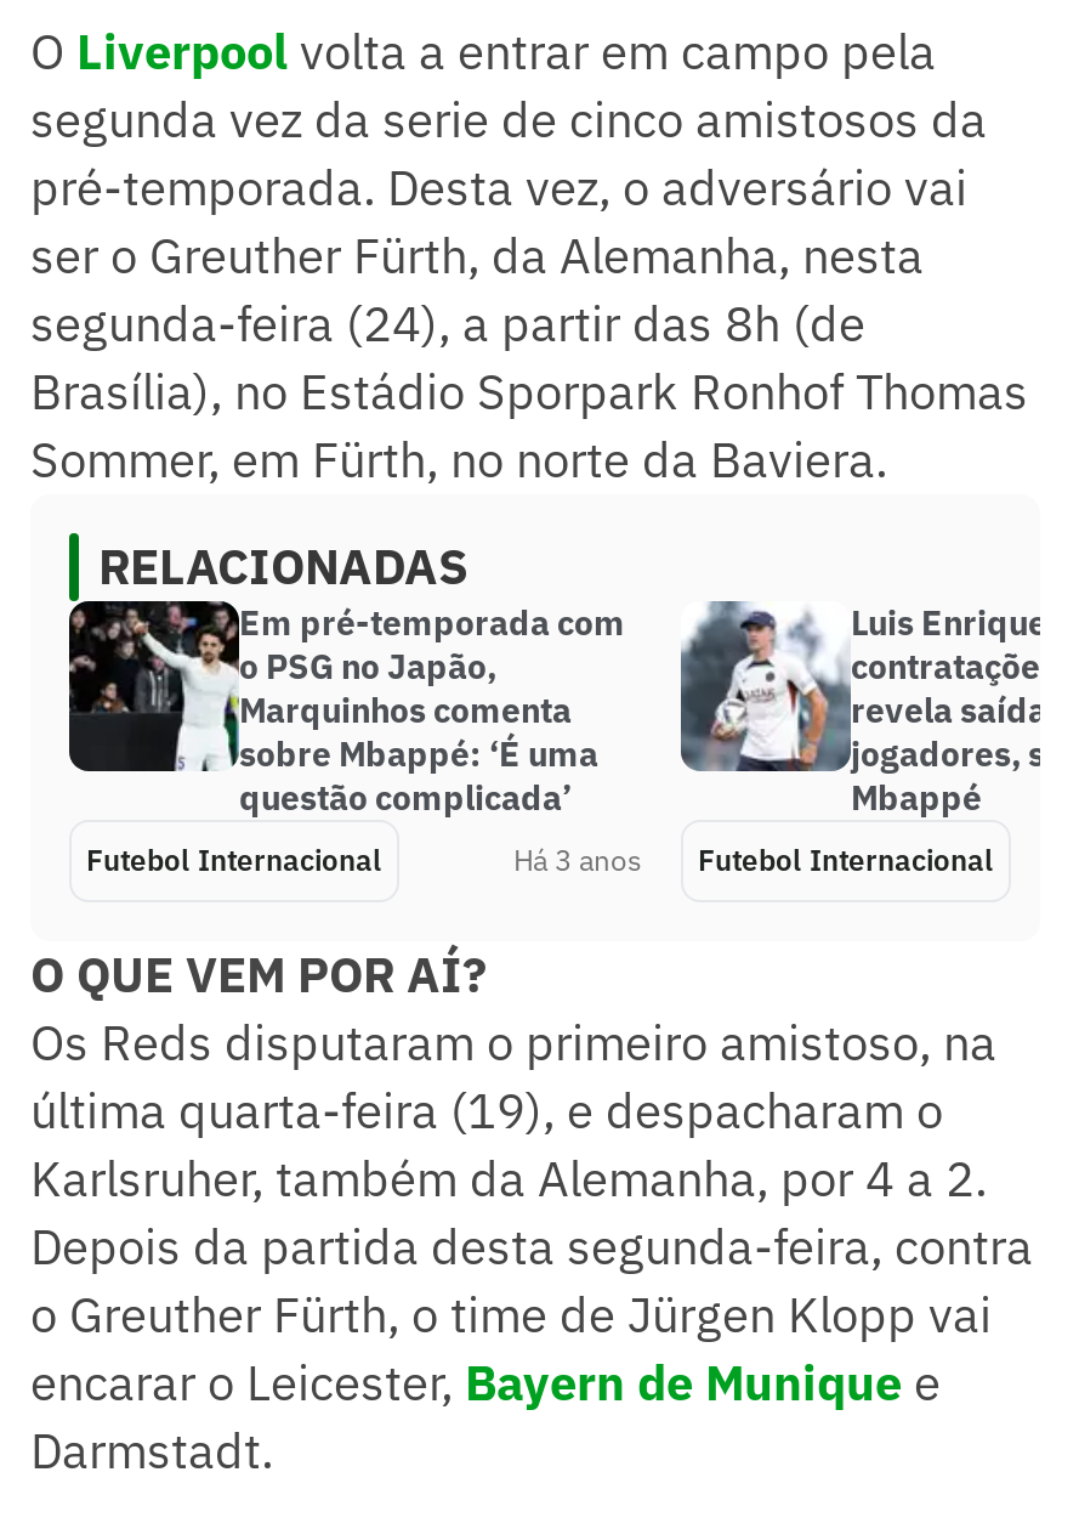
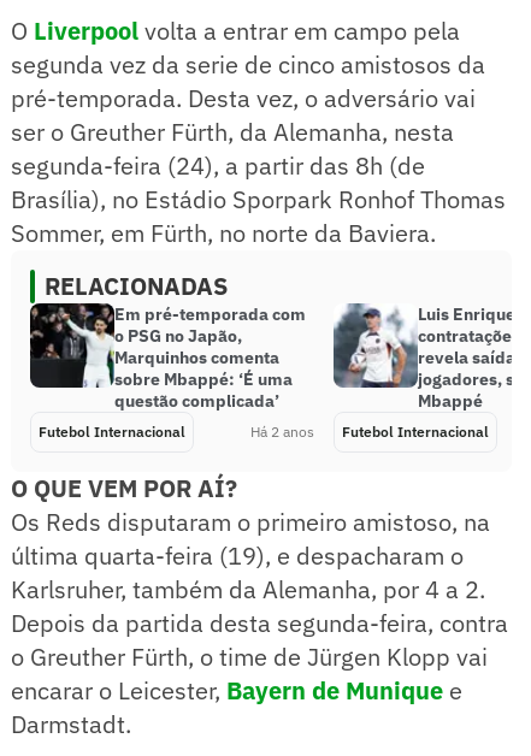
- Há 3 anos Futebol Internacional
+ Há 2 anos Futebol Internacional
